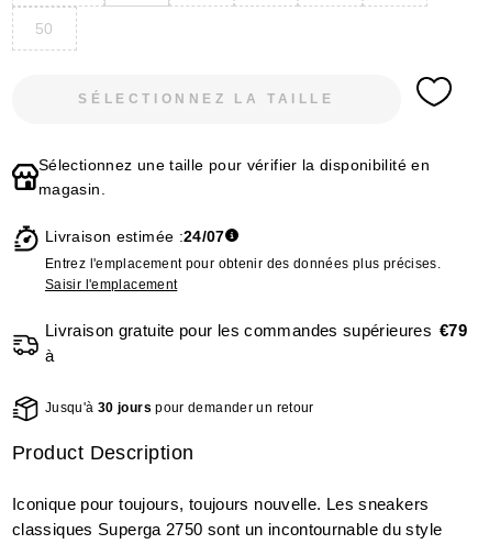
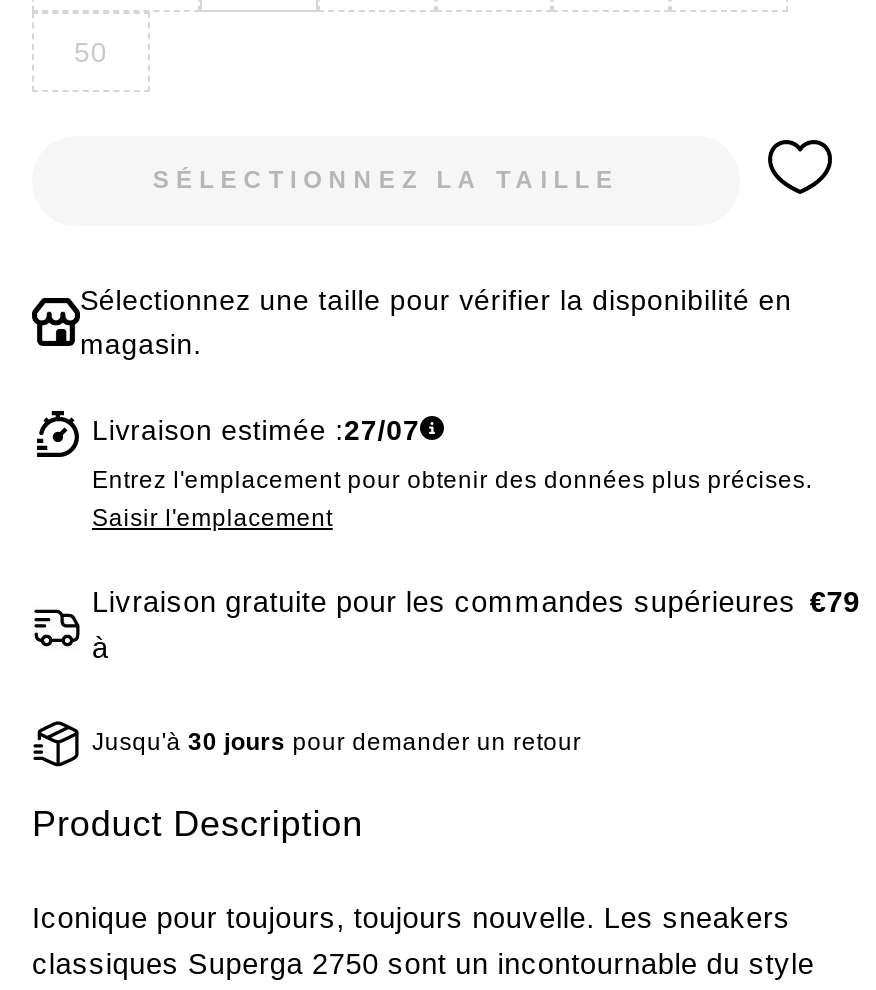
- Livraison estimée : 24/07
+ Livraison estimée : 27/07
